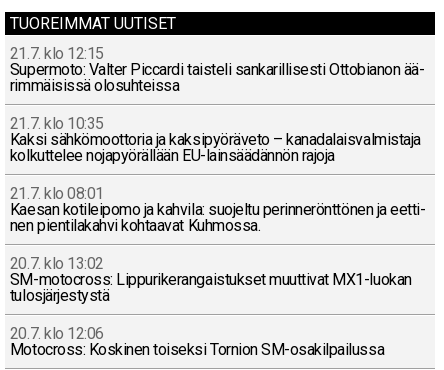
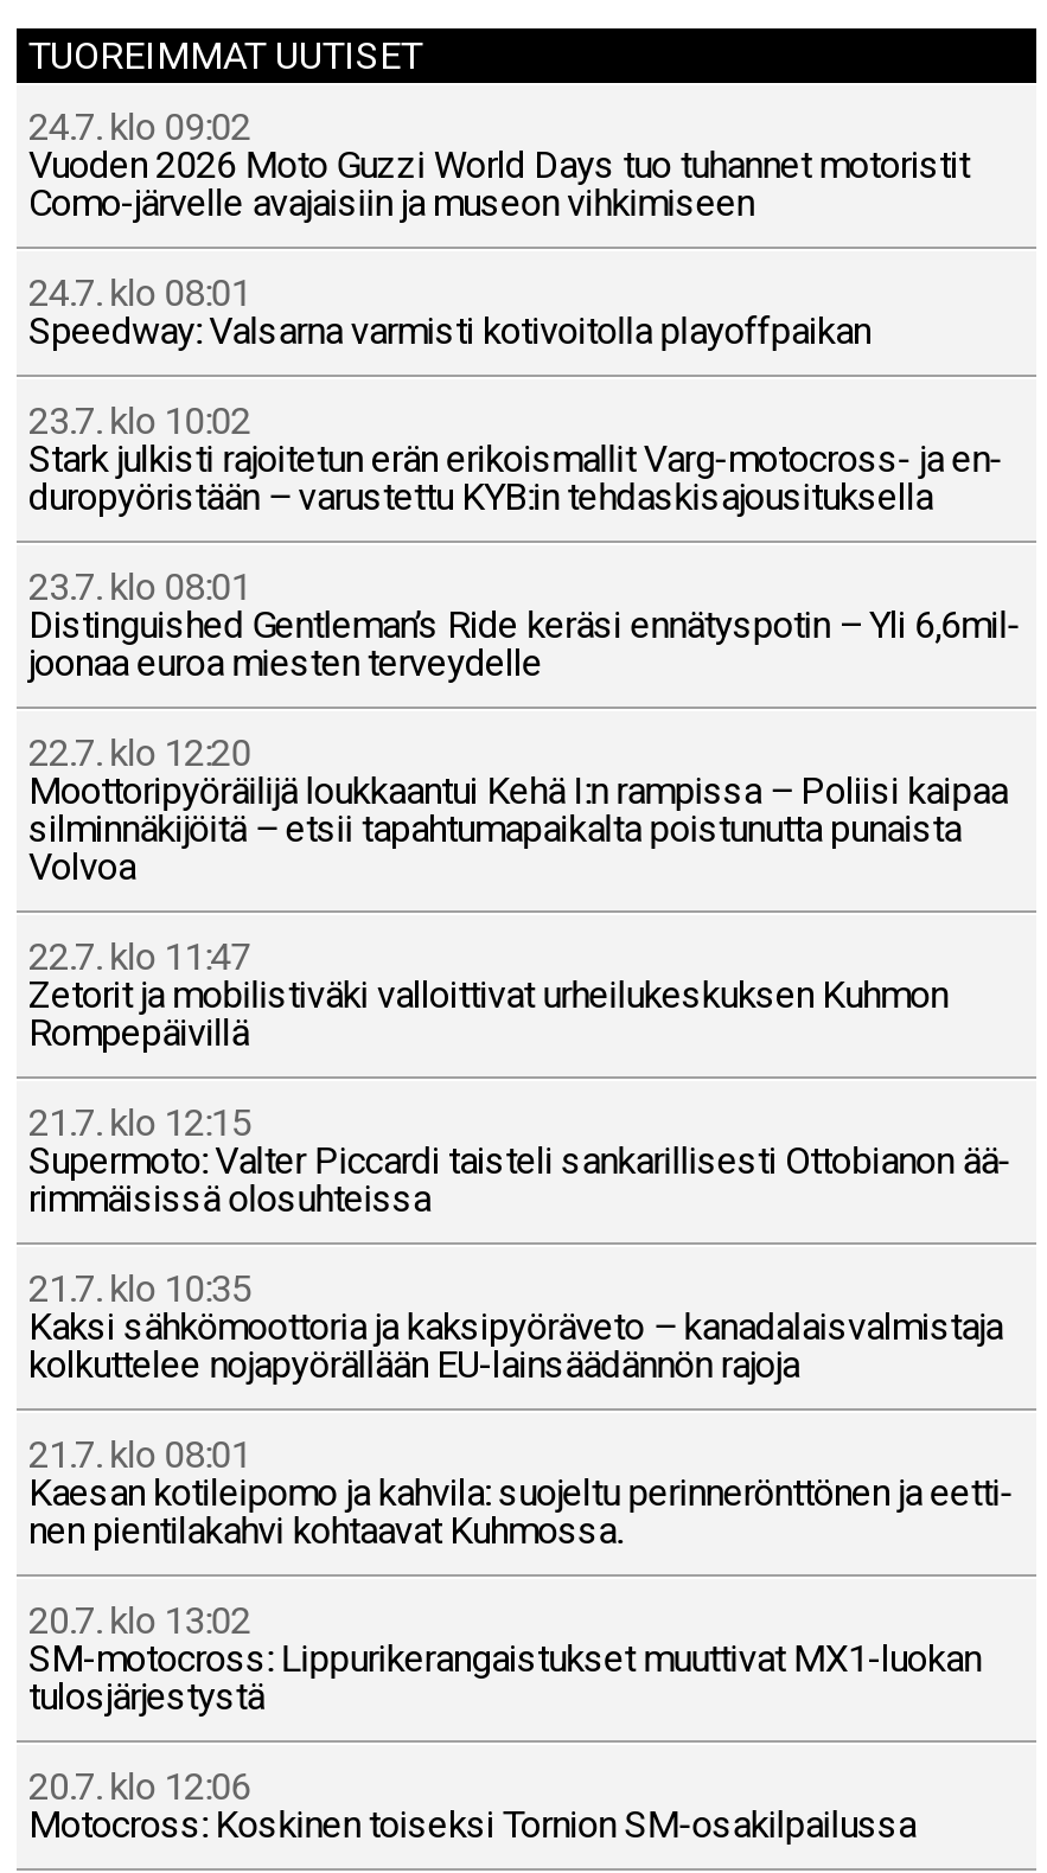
+ 24.7. klo 09:02
+ Vuoden 2026 Moto Guzzi World Days tuo tuhannet motoristit
+ Como-järvelle avajaisiin ja museon vihkimiseen
+ 24.7. klo 08:01
+ Speedway: Valsarna varmisti kotivoitolla playoffpaikan
+ 23.7. klo 10:02
+ Stark julkisti rajoitetun erän erikoismallit Varg-motocross- ja en
+ duropyöristään – varustettu KYB:in tehdaskisajousituksella
+ 23.7. klo 08:01
+ Distinguished Gentleman’s Ride keräsi ennätyspotin – Yli 6,6mil
+ joonaa euroa miesten terveydelle
+ 22.7. klo 12:20
+ Moottoripyöräilijä loukkaantui Kehä I:n rampissa – Poliisi kaipaa
+ silminnäkijöitä – etsii tapahtumapaikalta poistunutta punaista
+ Volvoa
+ 22.7. klo 11:47
+ Zetorit ja mobilistiväki valloittivat urheilukeskuksen Kuhmon
+ Rompepäivillä
